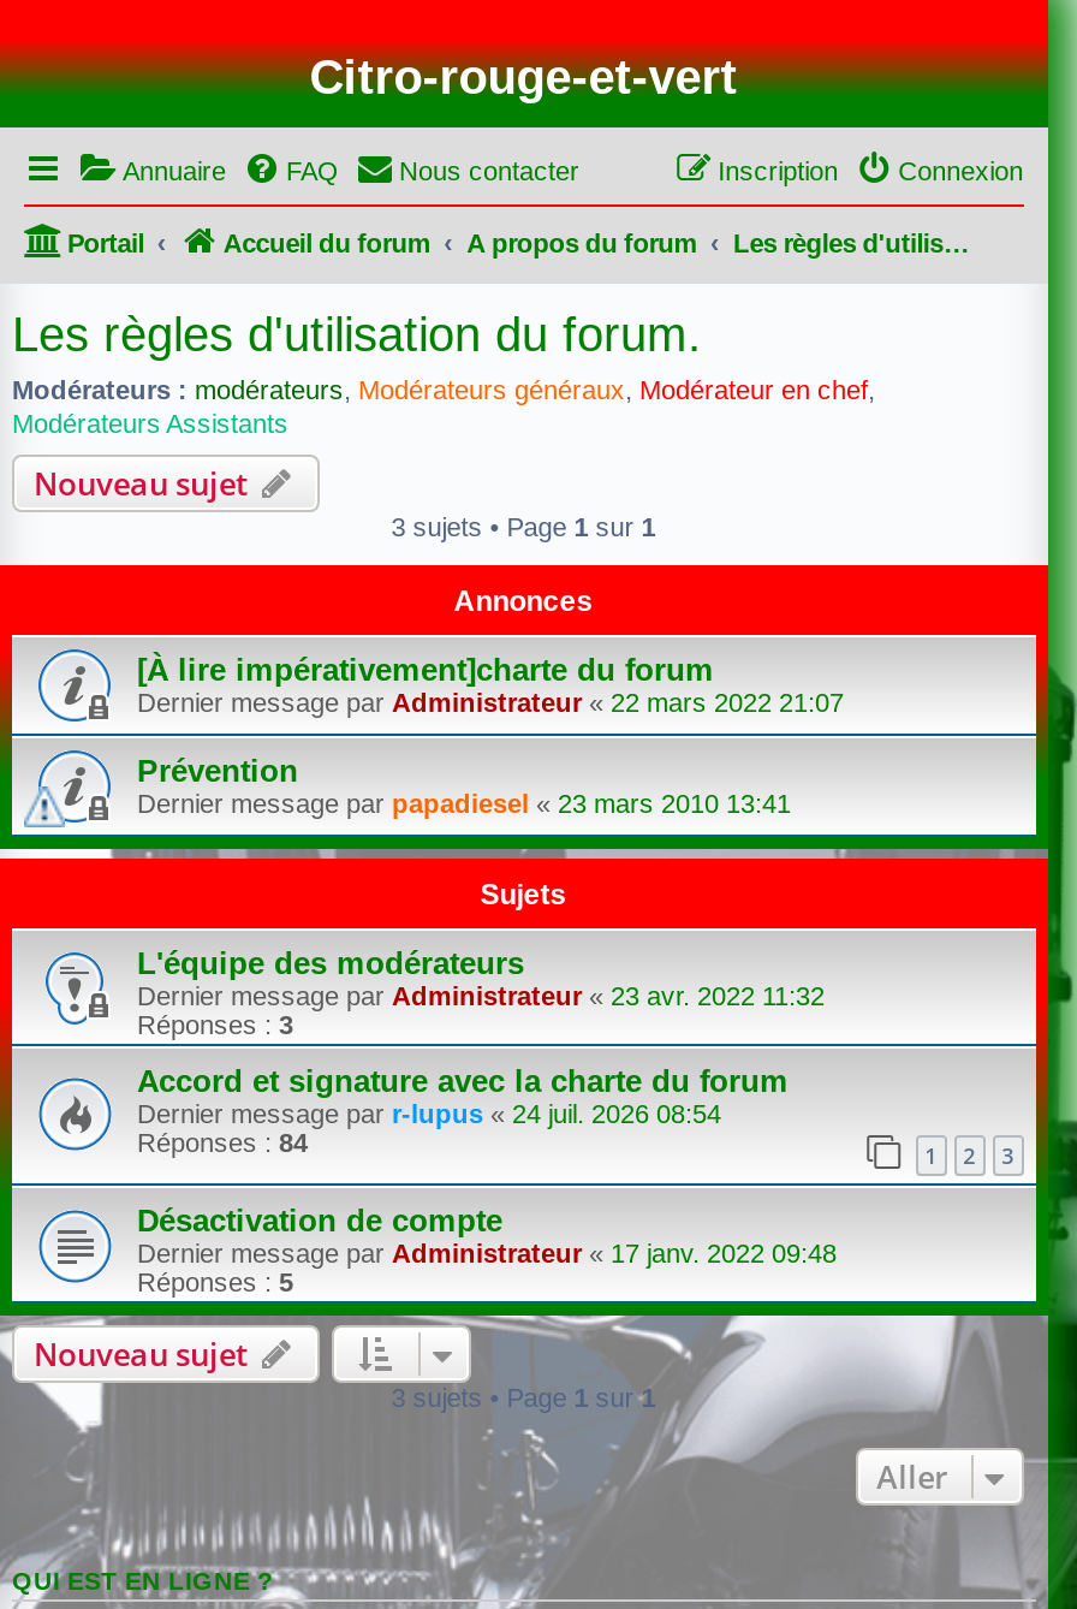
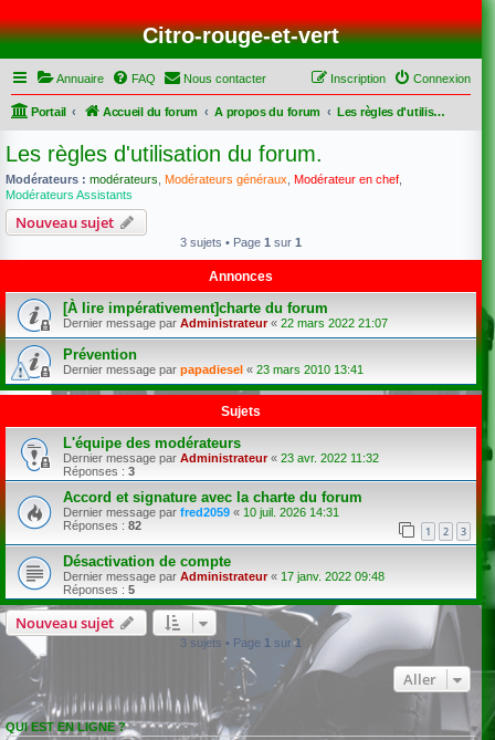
- Dernier message par r-lupus «24 juil. 2026 08:54
+ Dernier message par fred2059 «10 juil. 2026 14:31

- Réponses : 84
+ Réponses : 82
